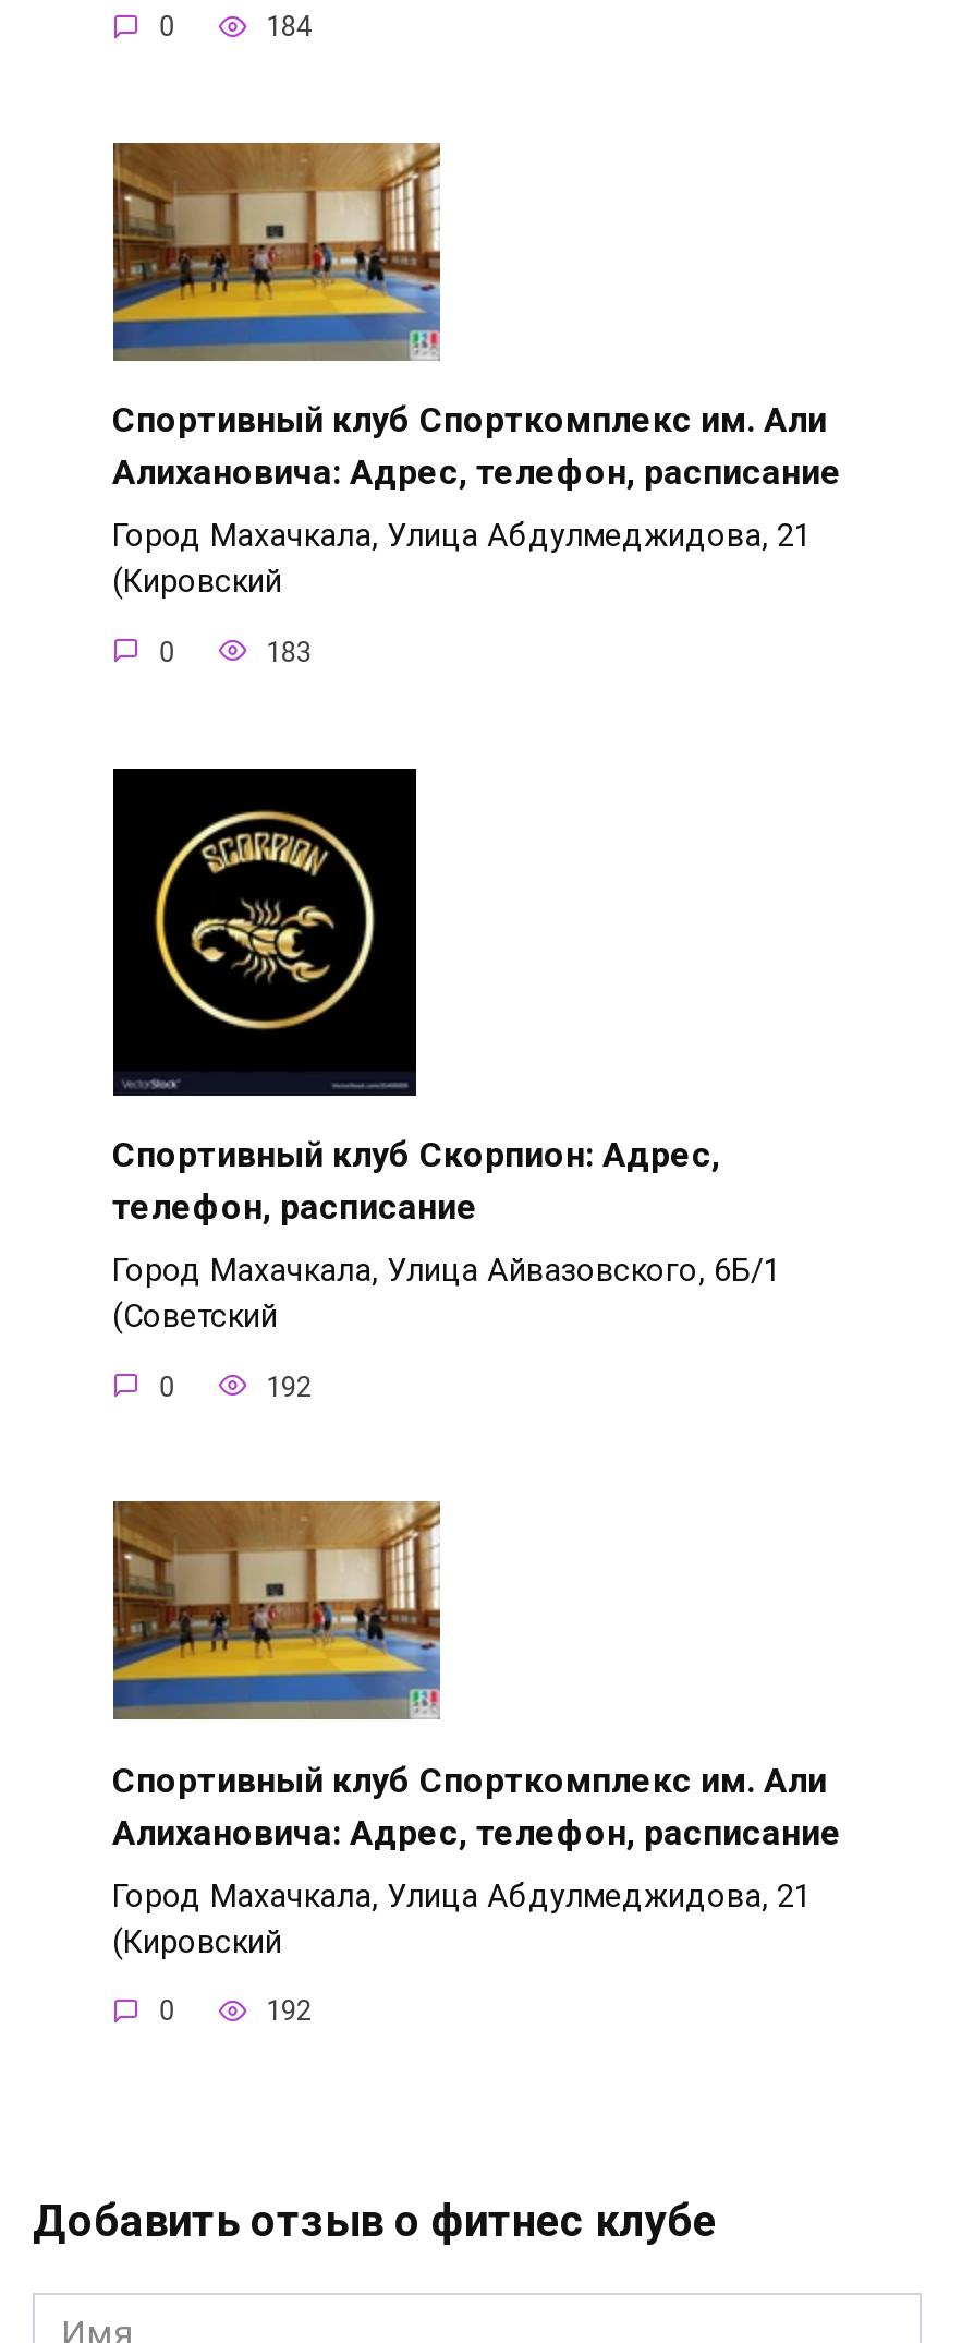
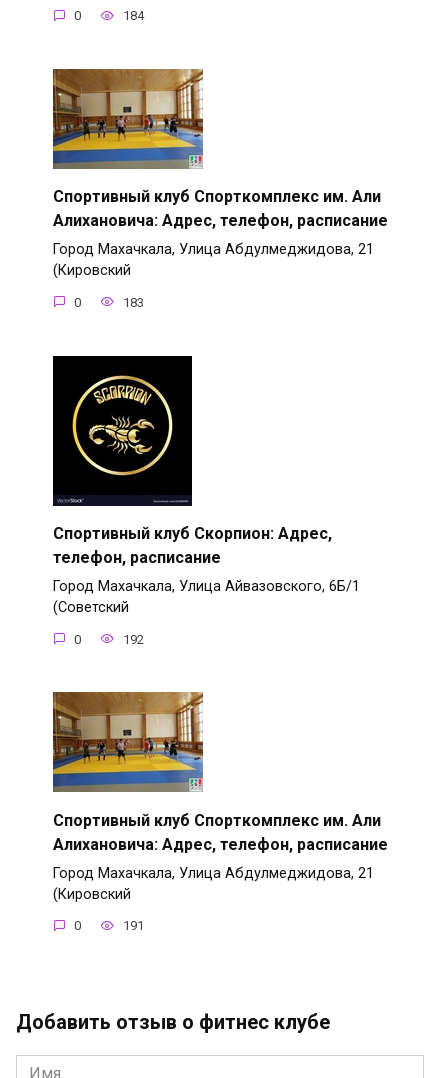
- 192
+ 191
